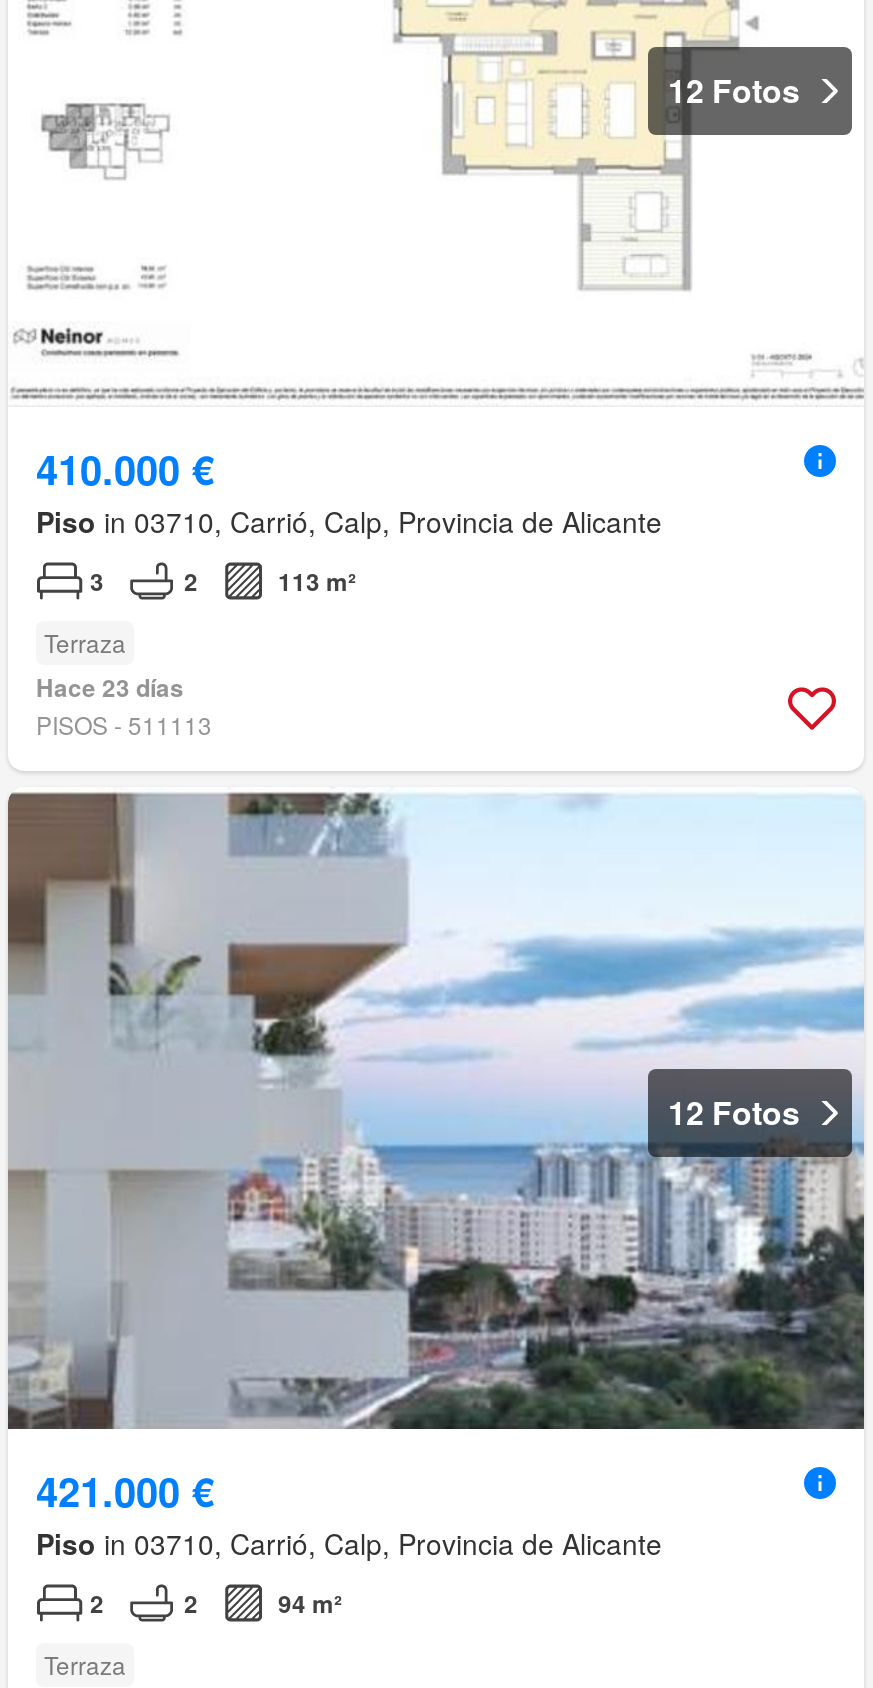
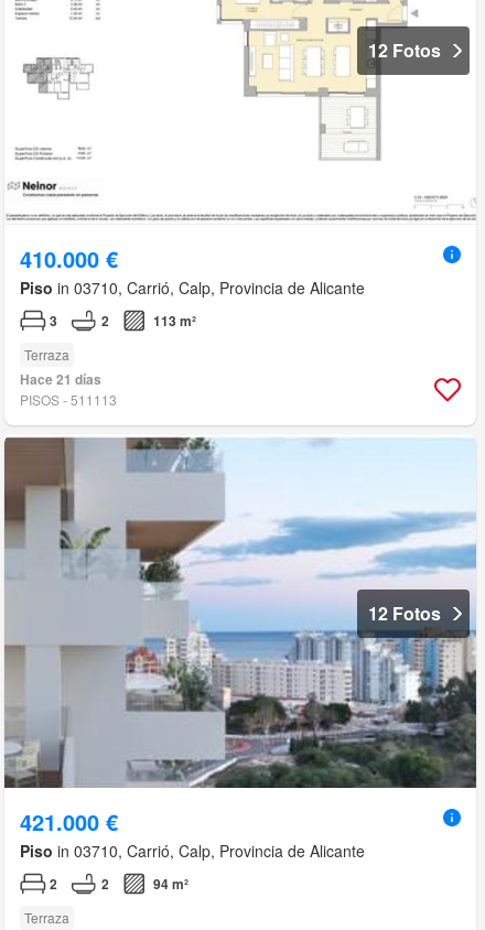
- Hace 23 días
+ Hace 21 días
